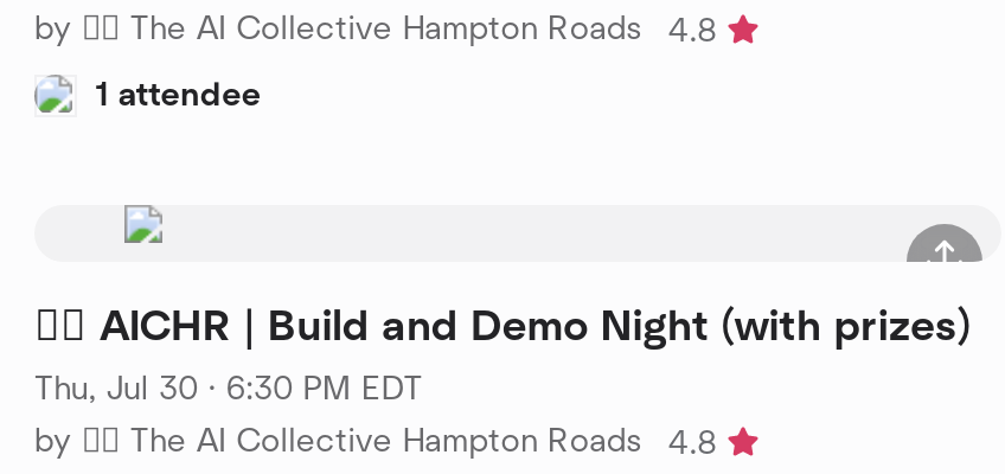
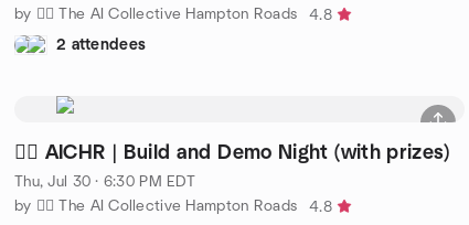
- 1 attendee
+ 2 attendees
